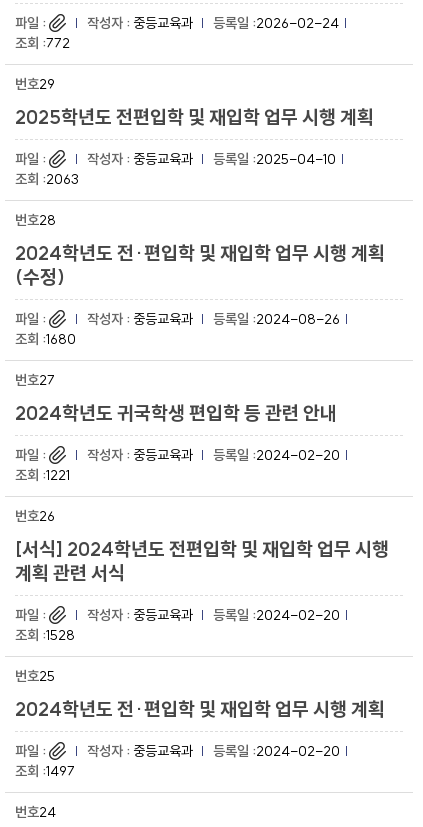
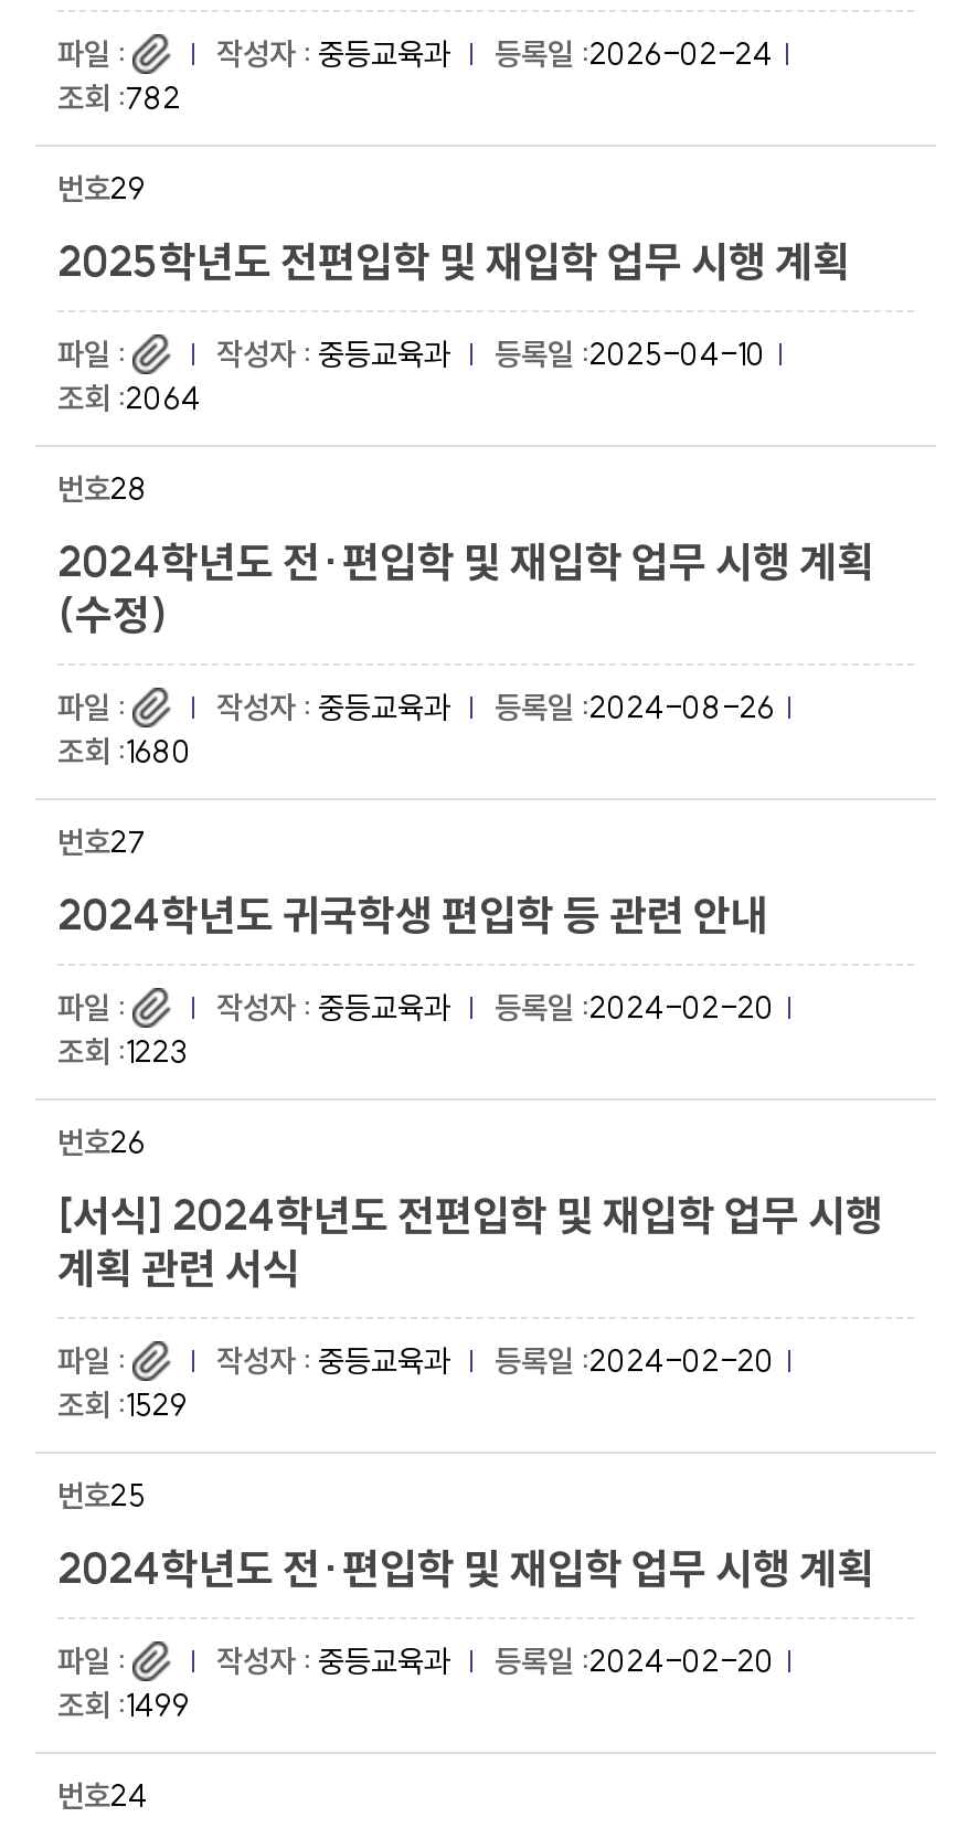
- 772
+ 782

- 2063
+ 2064

- 1221
+ 1223

- 1528
+ 1529

- 1497
+ 1499
